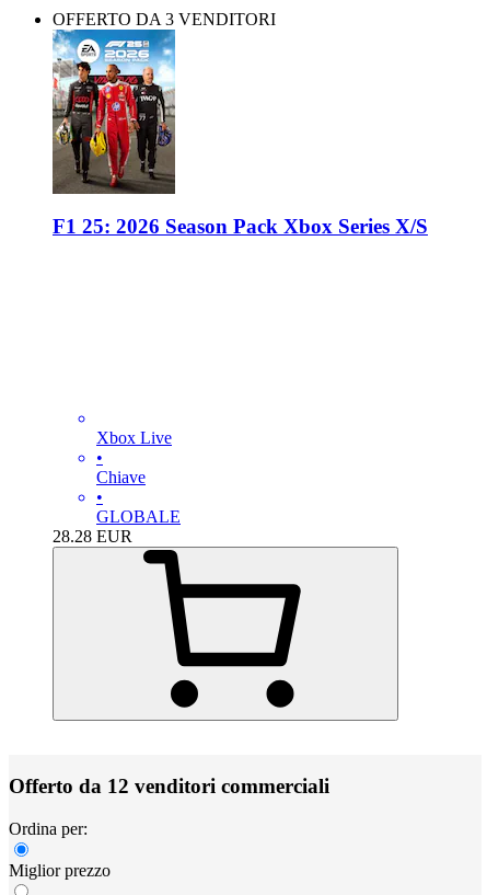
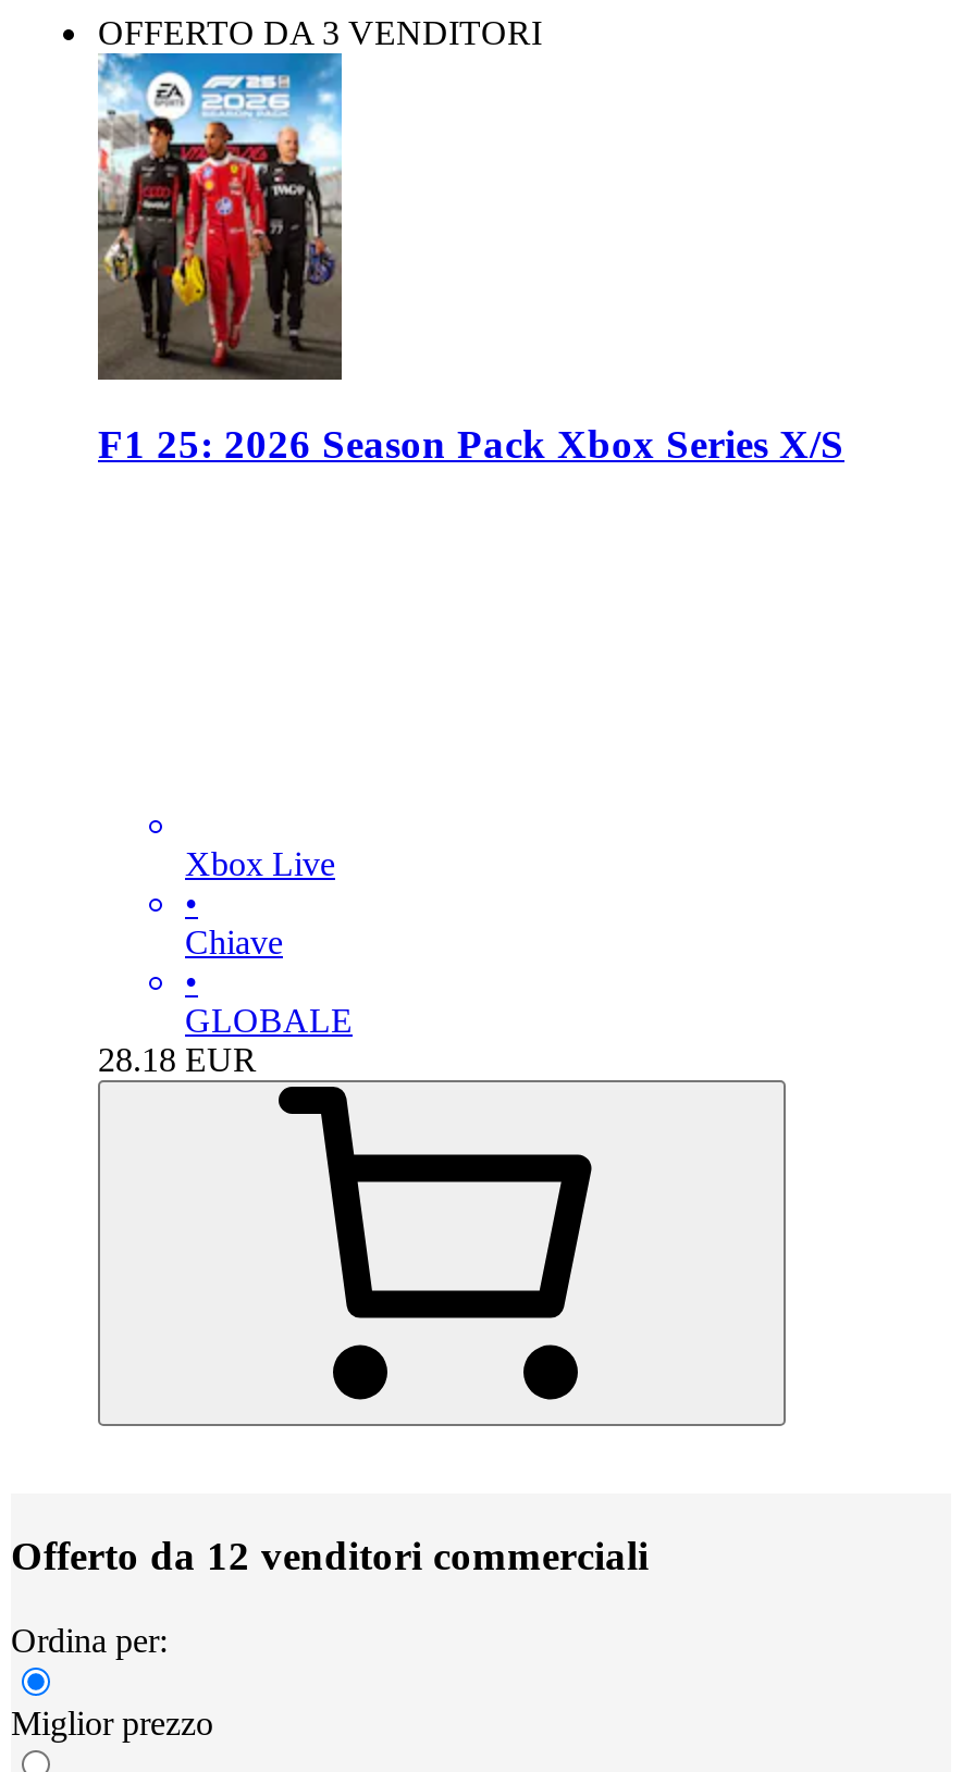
- 28.28 EUR
+ 28.18 EUR
